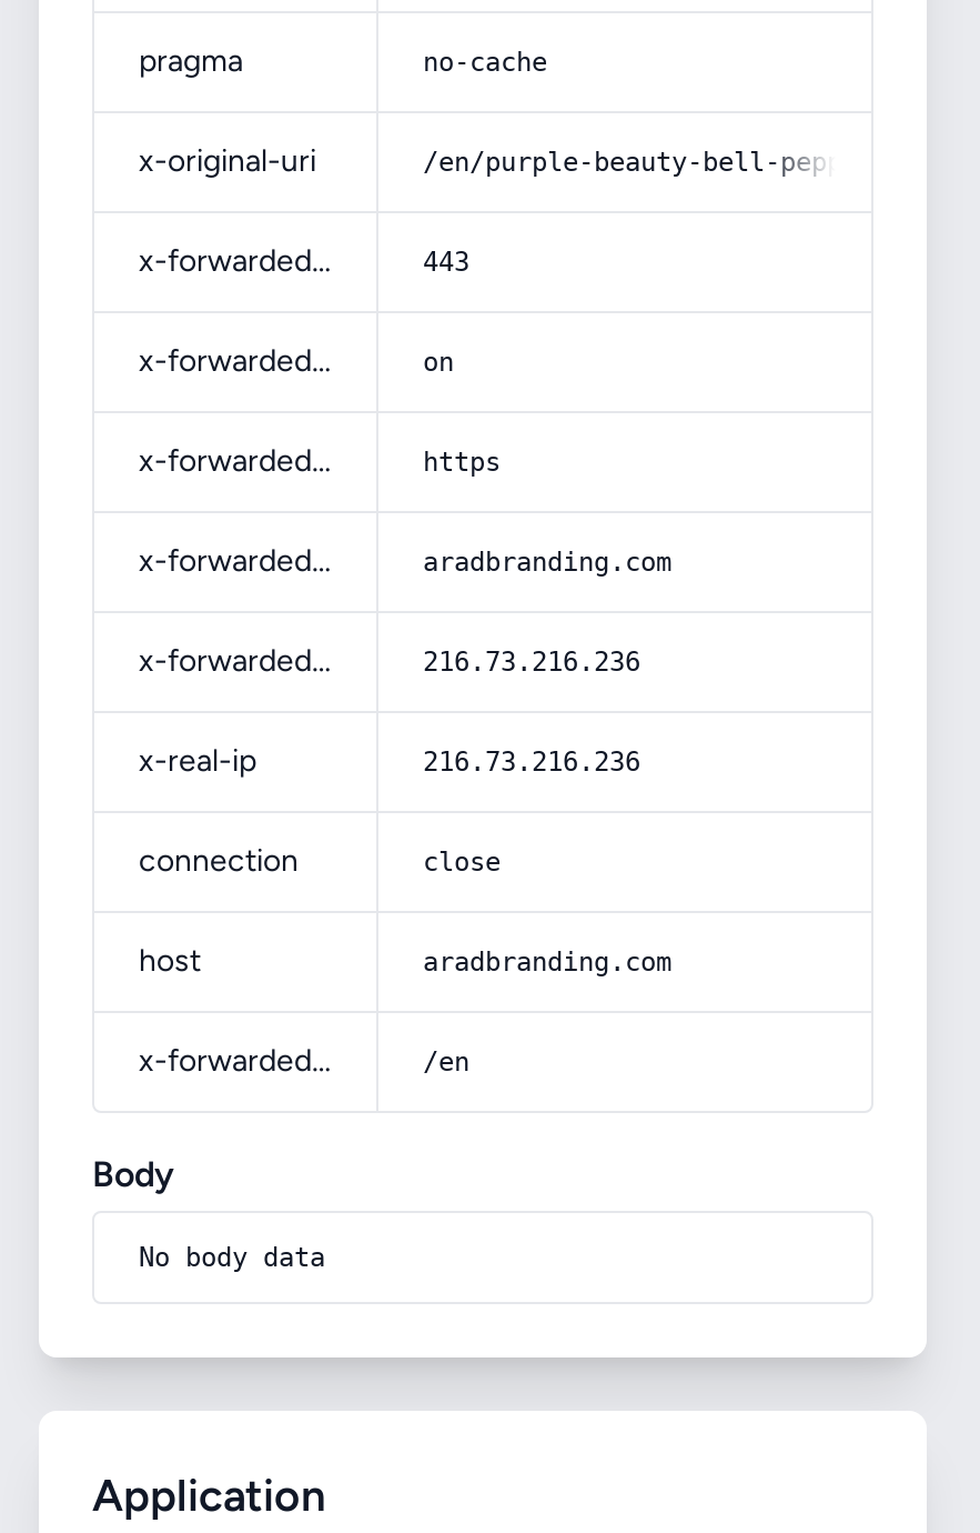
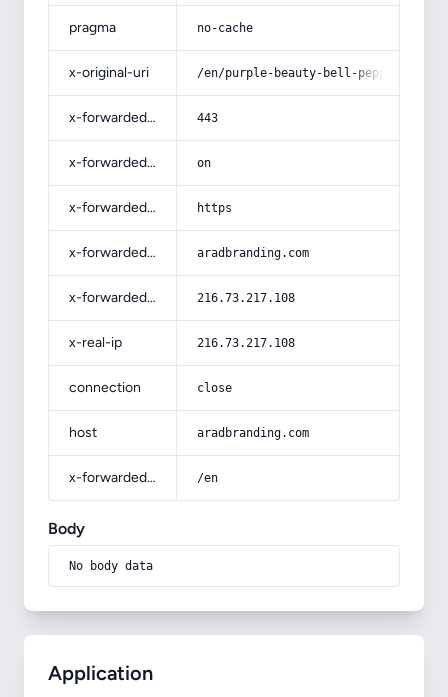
- 216.73.216.236
+ 216.73.217.108

- 216.73.216.236
+ 216.73.217.108
